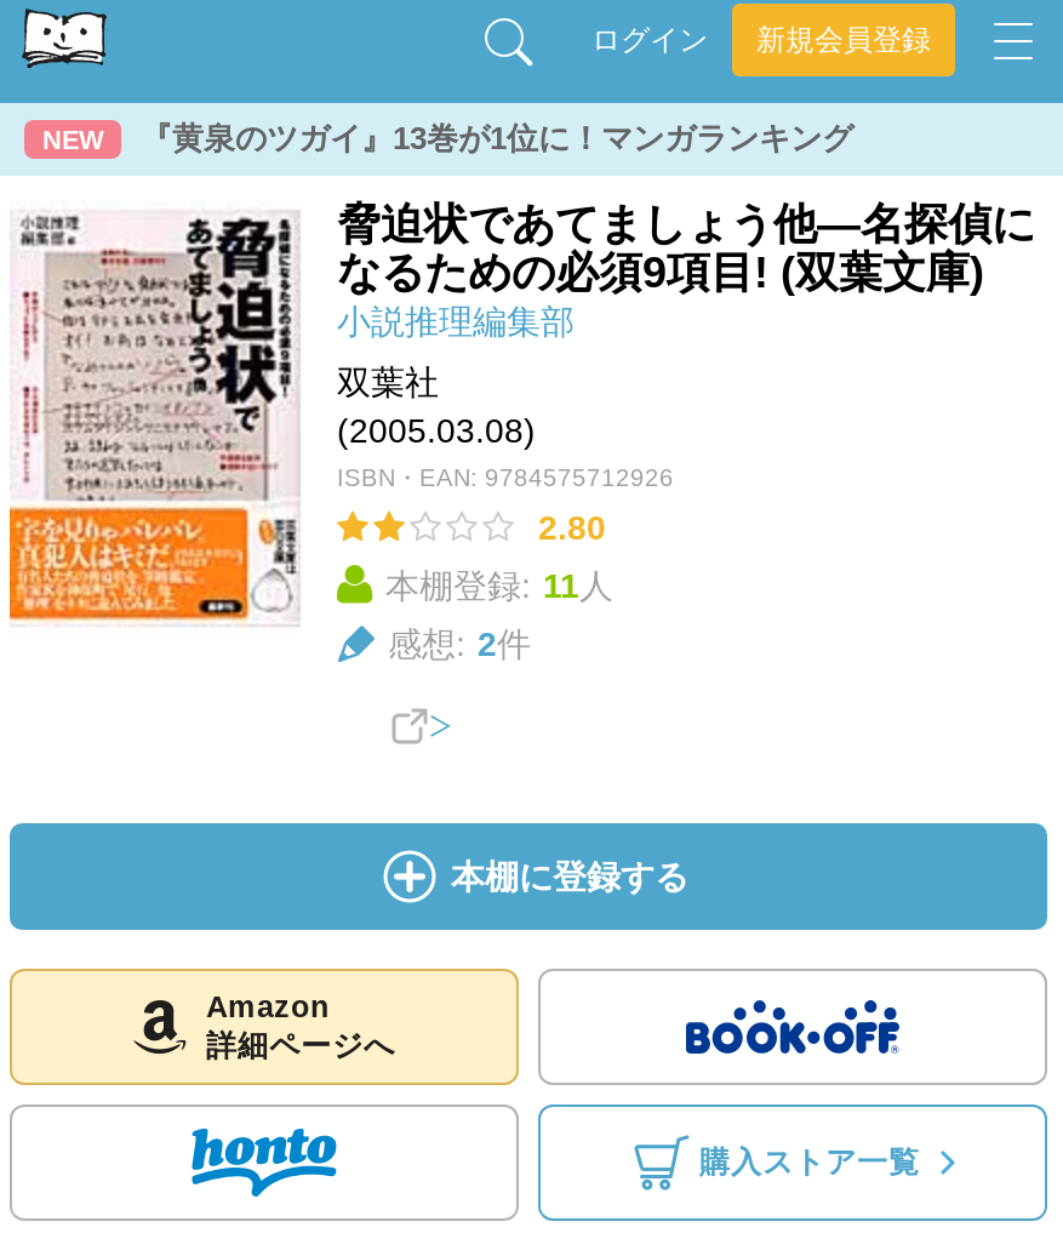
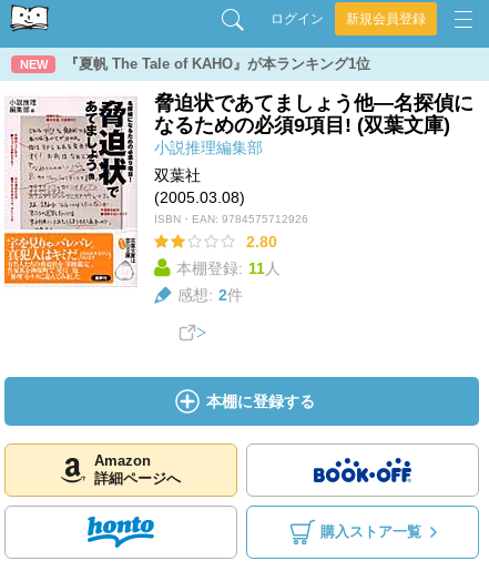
- 『黄泉のツガイ』13巻が1位に！マンガランキング
+ 『夏帆 The Tale of KAHO』が本ランキング1位
